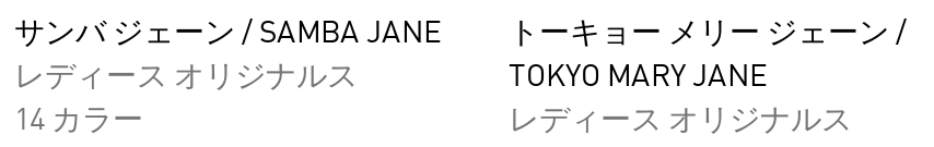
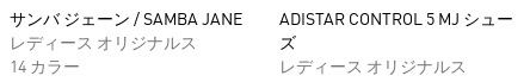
- トーキョー メリー ジェーン /
- TOKYO MARY JANE
+ ADISTAR CONTROL 5 MJ シュー
+ ズ
